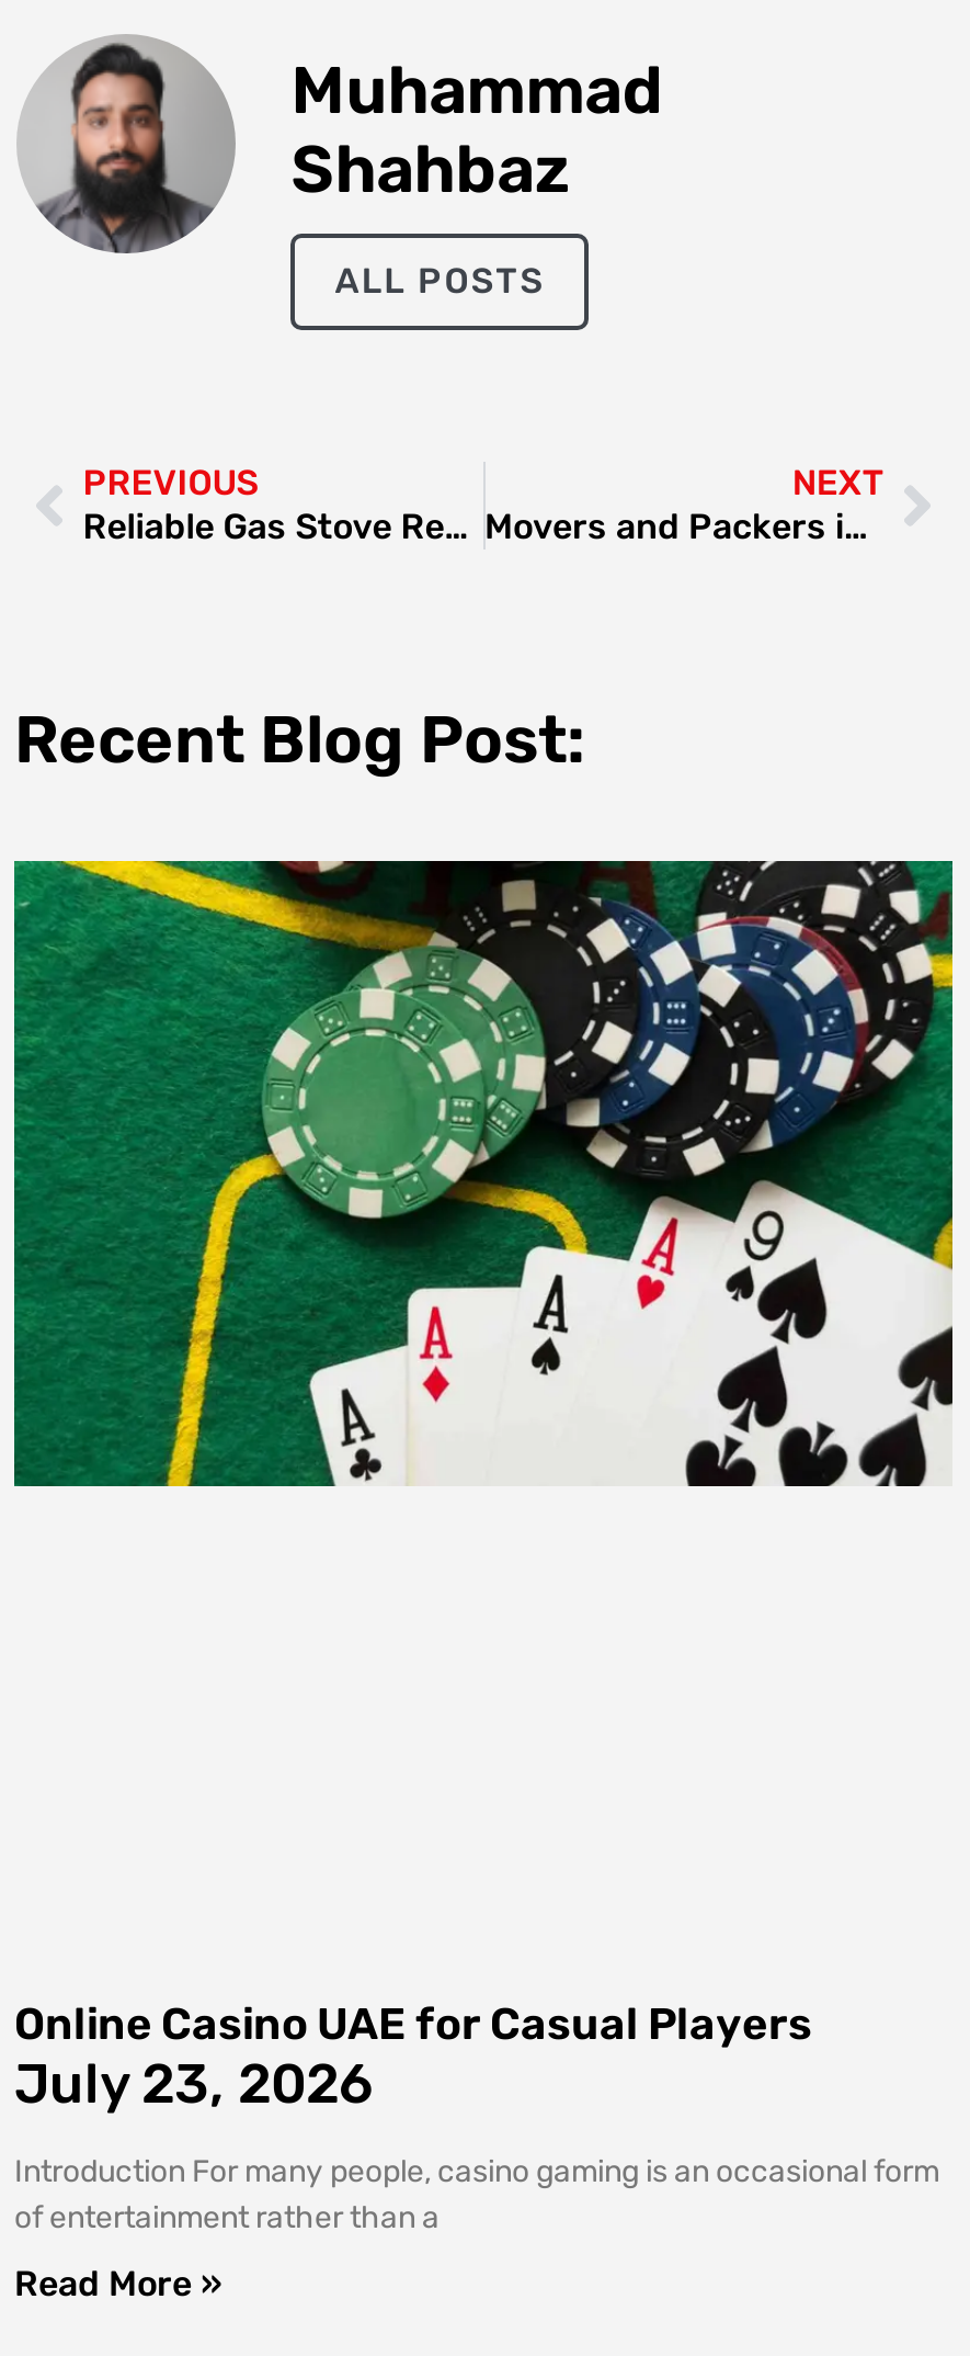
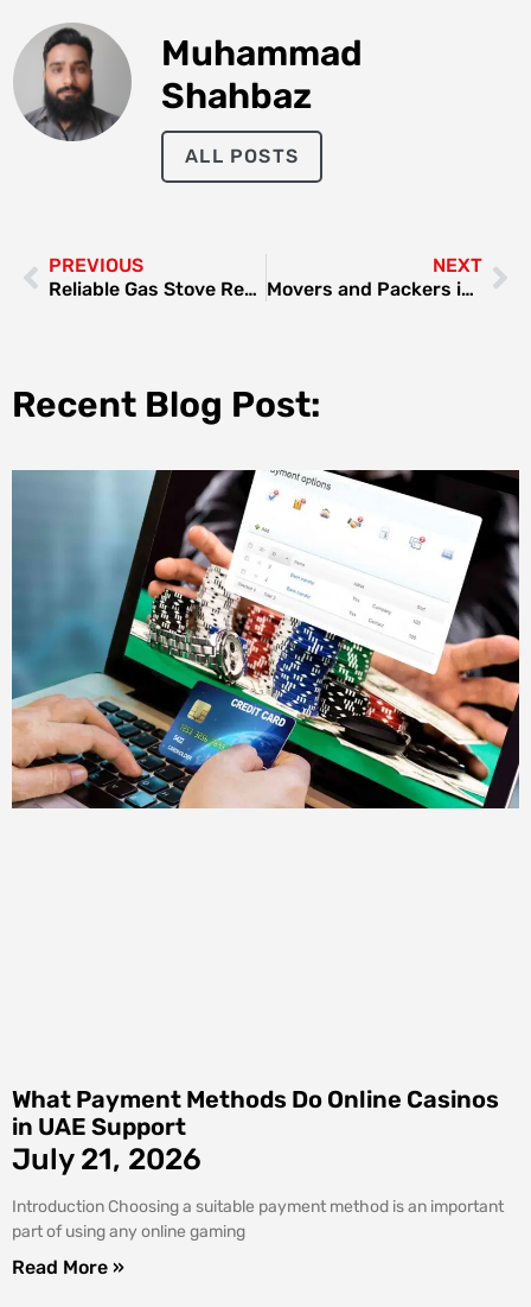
- [image]
+ [image]

- Online Casino UAE for Casual Players
- July 23, 2026
+ What Payment Methods Do Online Casinos
+ in UAE Support
+ July 21, 2026

- Introduction For many people, casino gaming is an occasional form
- of entertainment rather than a
+ Introduction Choosing a suitable payment method is an important
+ part of using any online gaming
